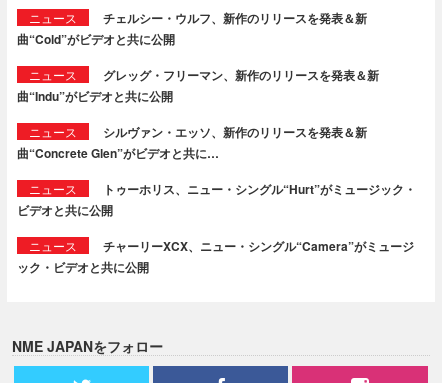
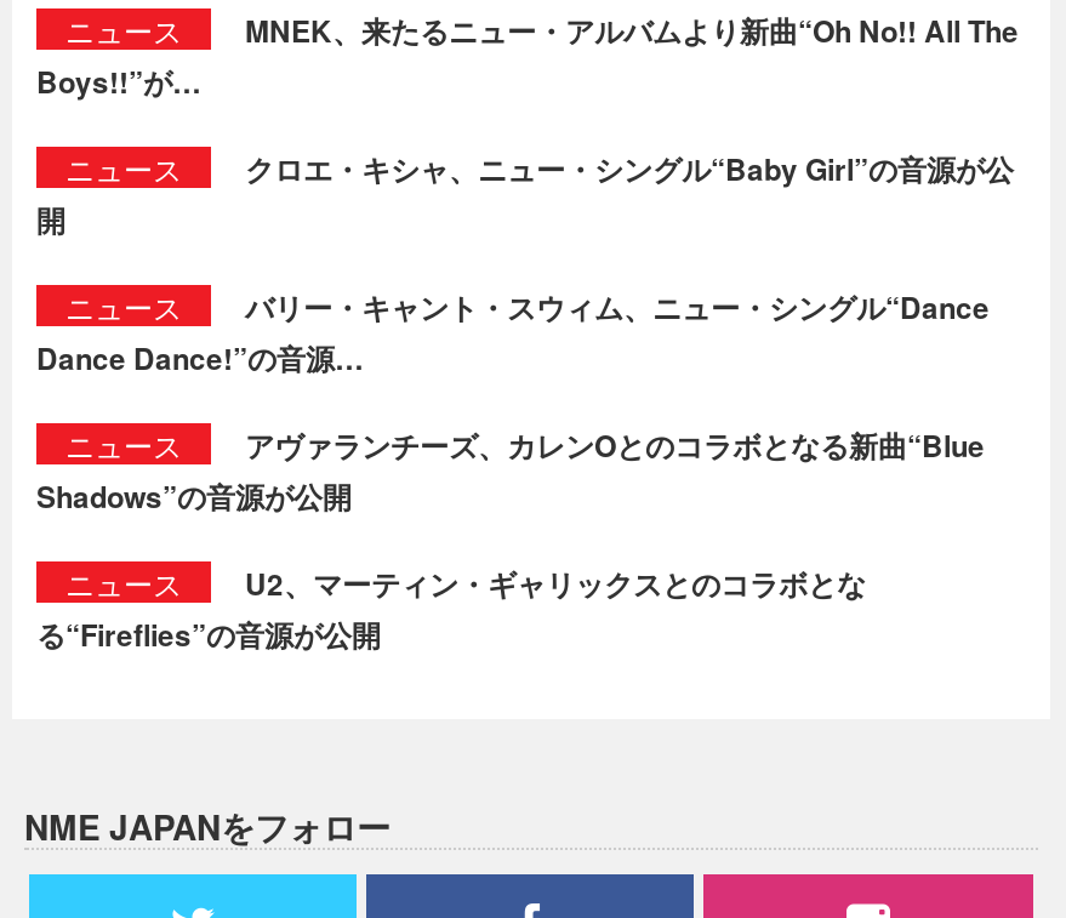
- チェルシー・ウルフ、新作のリリースを発表＆新
- 曲“Cold”がビデオと共に公開
+ MNEK、来たるニュー・アルバムより新曲“Oh No!! All The
+ Boys!!”が…

- グレッグ・フリーマン、新作のリリースを発表＆新
- 曲“Indu”がビデオと共に公開
+ クロエ・キシャ、ニュー・シングル“Baby Girl”の音源が公
+ 開

- シルヴァン・エッソ、新作のリリースを発表＆新
- 曲“Concrete Glen”がビデオと共に…
+ バリー・キャント・スウィム、ニュー・シングル“Dance
+ Dance Dance!”の音源…

- トゥーホリス、ニュー・シングル“Hurt”がミュージック・
- ビデオと共に公開
+ アヴァランチーズ、カレンOとのコラボとなる新曲“Blue
+ Shadows”の音源が公開

- チャーリーXCX、ニュー・シングル“Camera”がミュージ
- ック・ビデオと共に公開
+ U2、マーティン・ギャリックスとのコラボとな
+ る“Fireflies”の音源が公開
